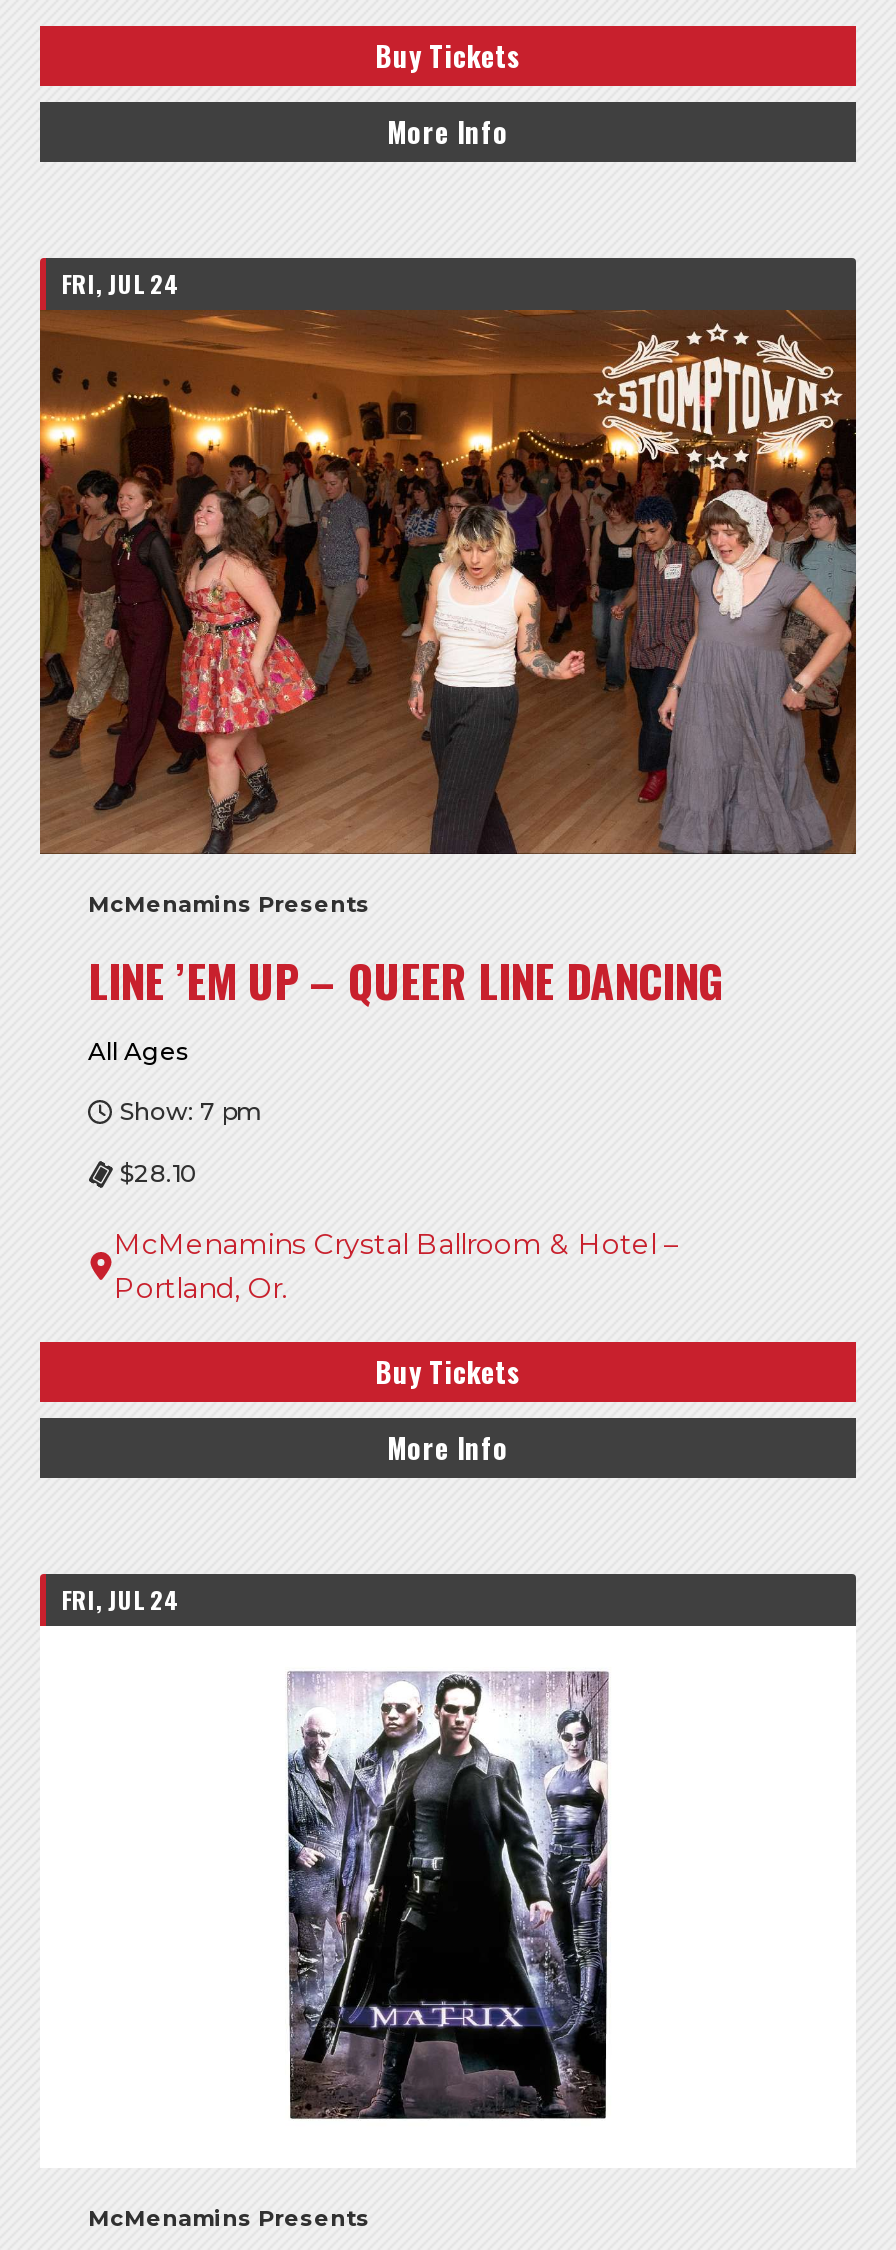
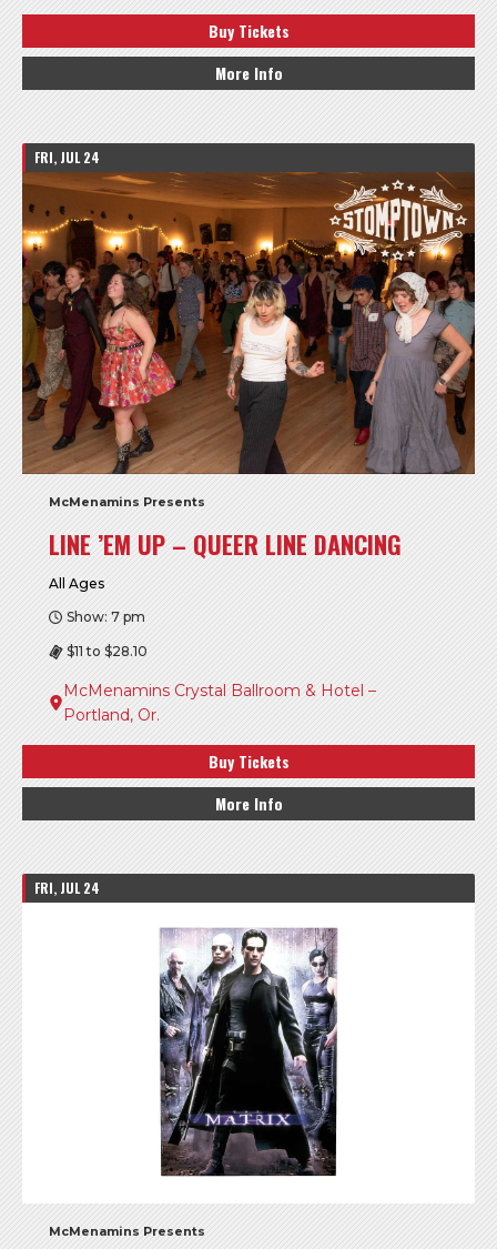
- $28.10
+ $11 to $28.10
